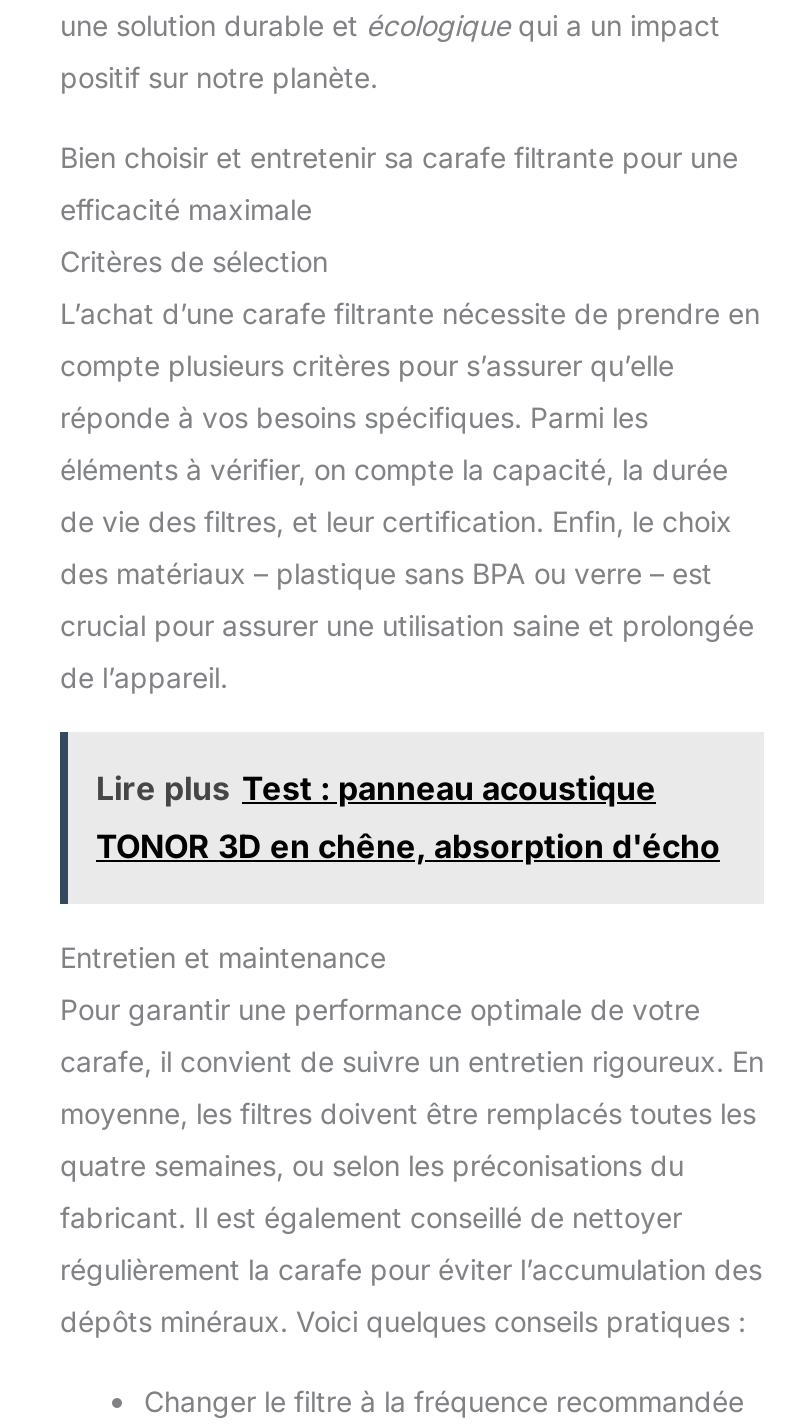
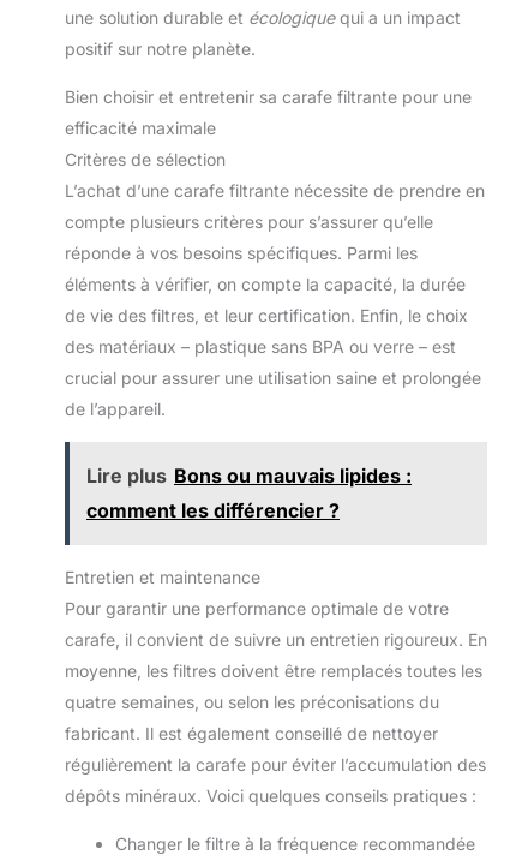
- Lire plus Test : panneau acoustique
- TONOR 3D en chêne, absorption d'écho
+ Lire plus Bons ou mauvais lipides :
+ comment les différencier ?
